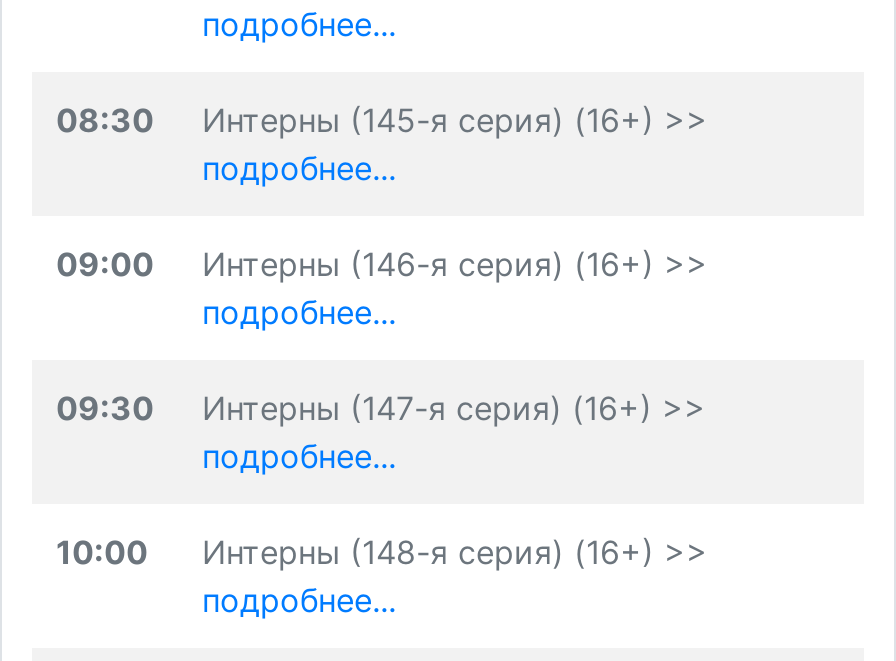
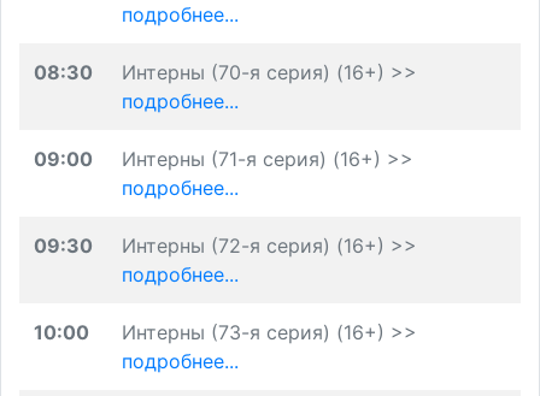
- Интерны (145-я серия) (16+) >>
+ Интерны (70-я серия) (16+) >>

- Интерны (146-я серия) (16+) >>
+ Интерны (71-я серия) (16+) >>

- Интерны (147-я серия) (16+) >>
+ Интерны (72-я серия) (16+) >>

- Интерны (148-я серия) (16+) >>
+ Интерны (73-я серия) (16+) >>
